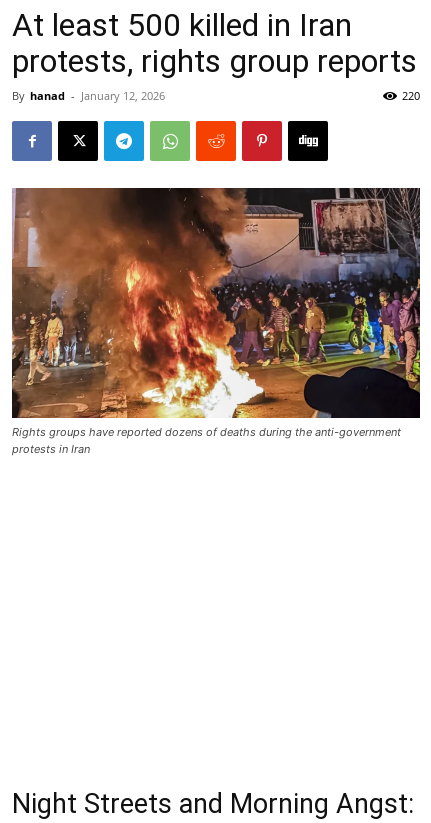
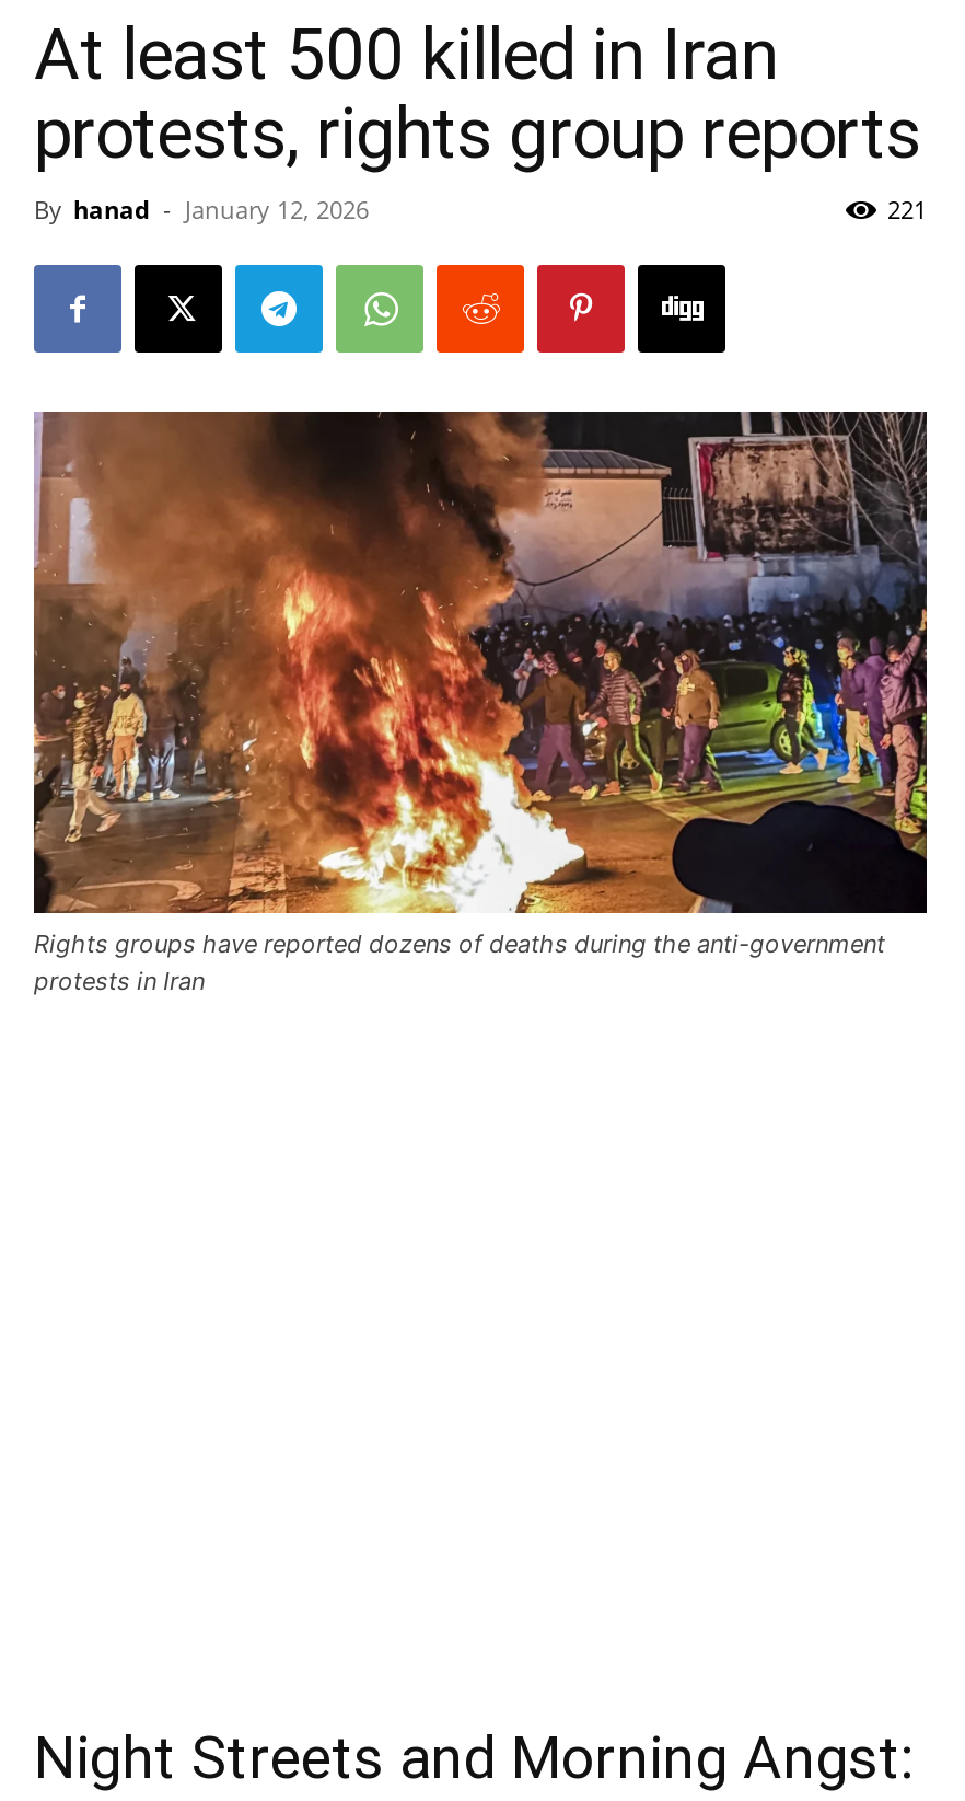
- 220
+ 221
